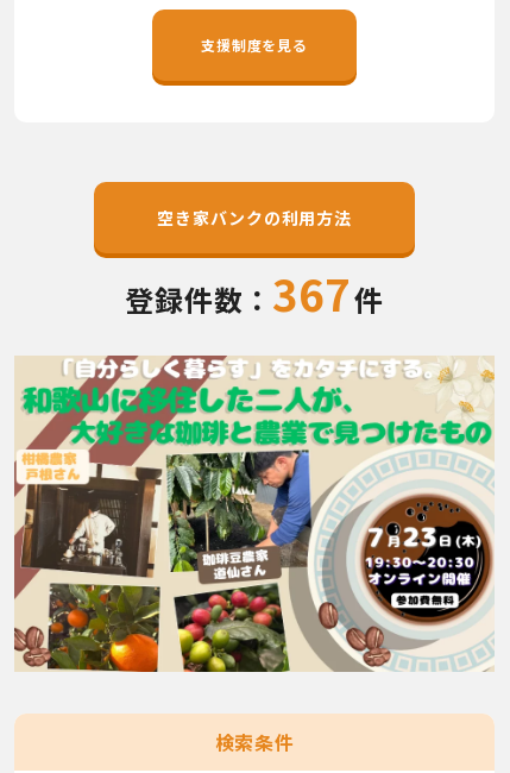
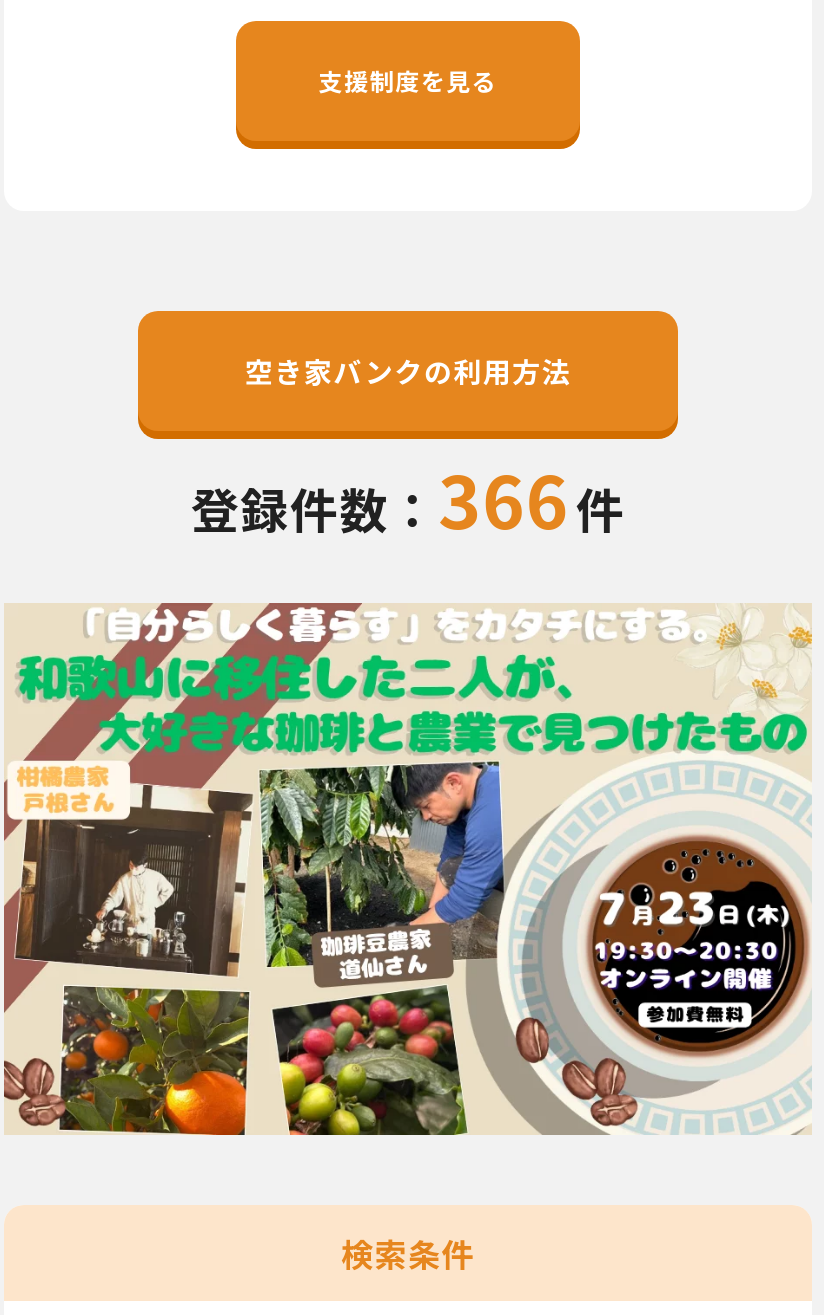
- 登録件数：367 件
+ 登録件数：366 件
